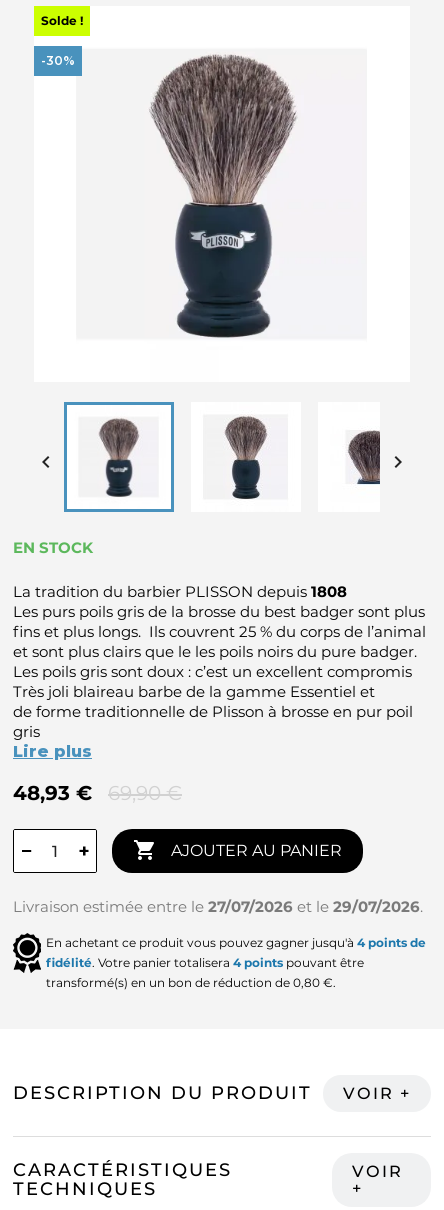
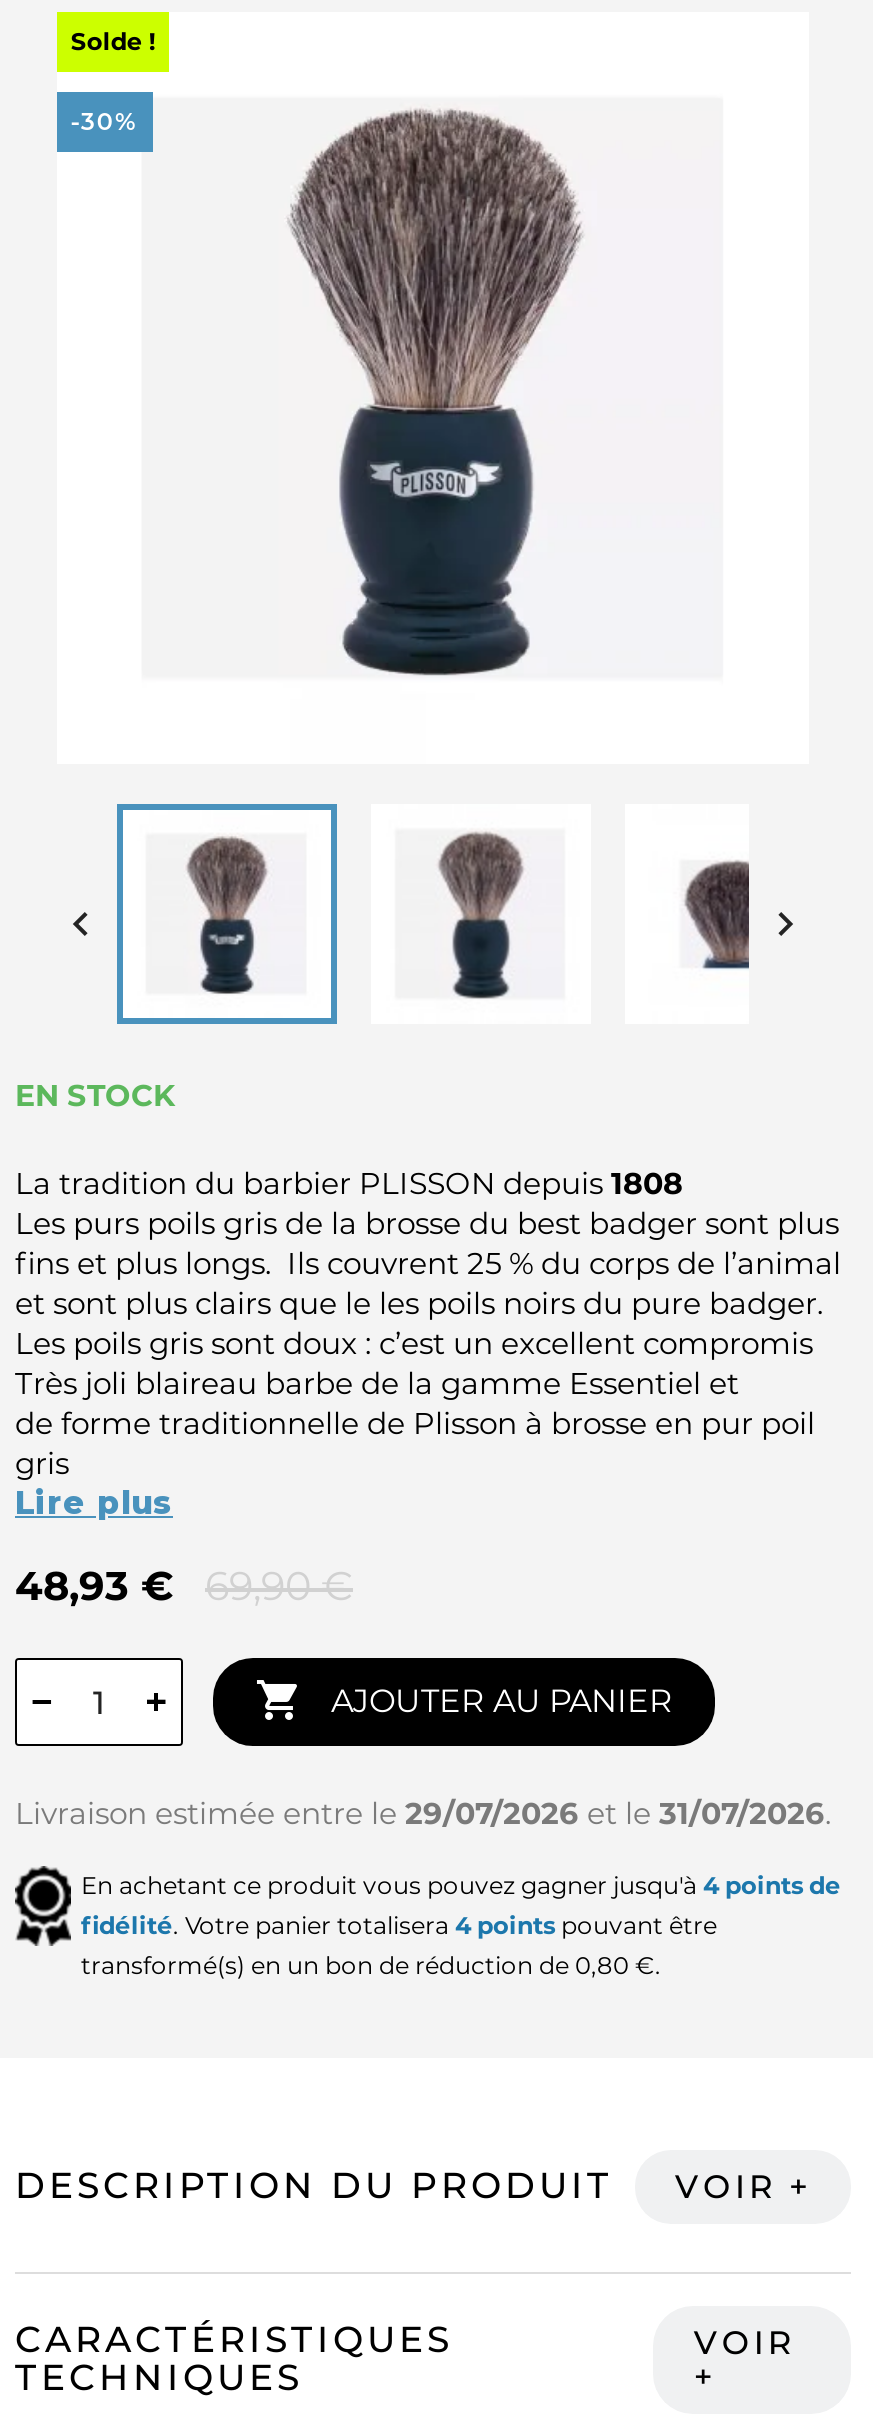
- Livraison estimée entre le 27/07/2026 et le 29/07/2026.
+ Livraison estimée entre le 29/07/2026 et le 31/07/2026.
